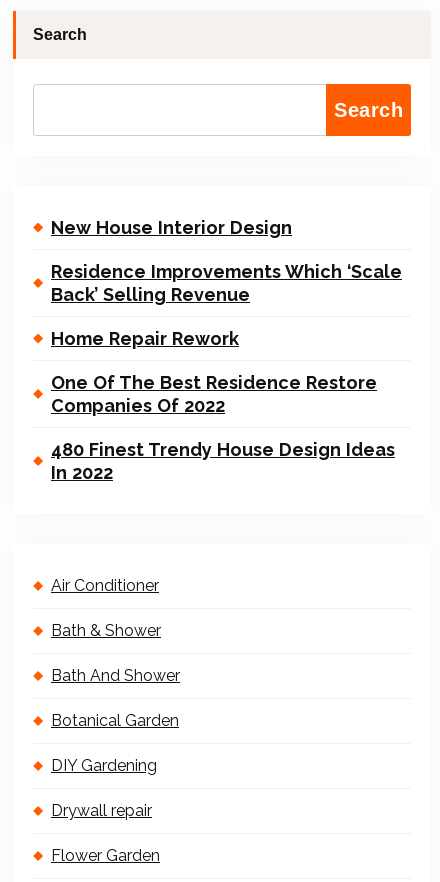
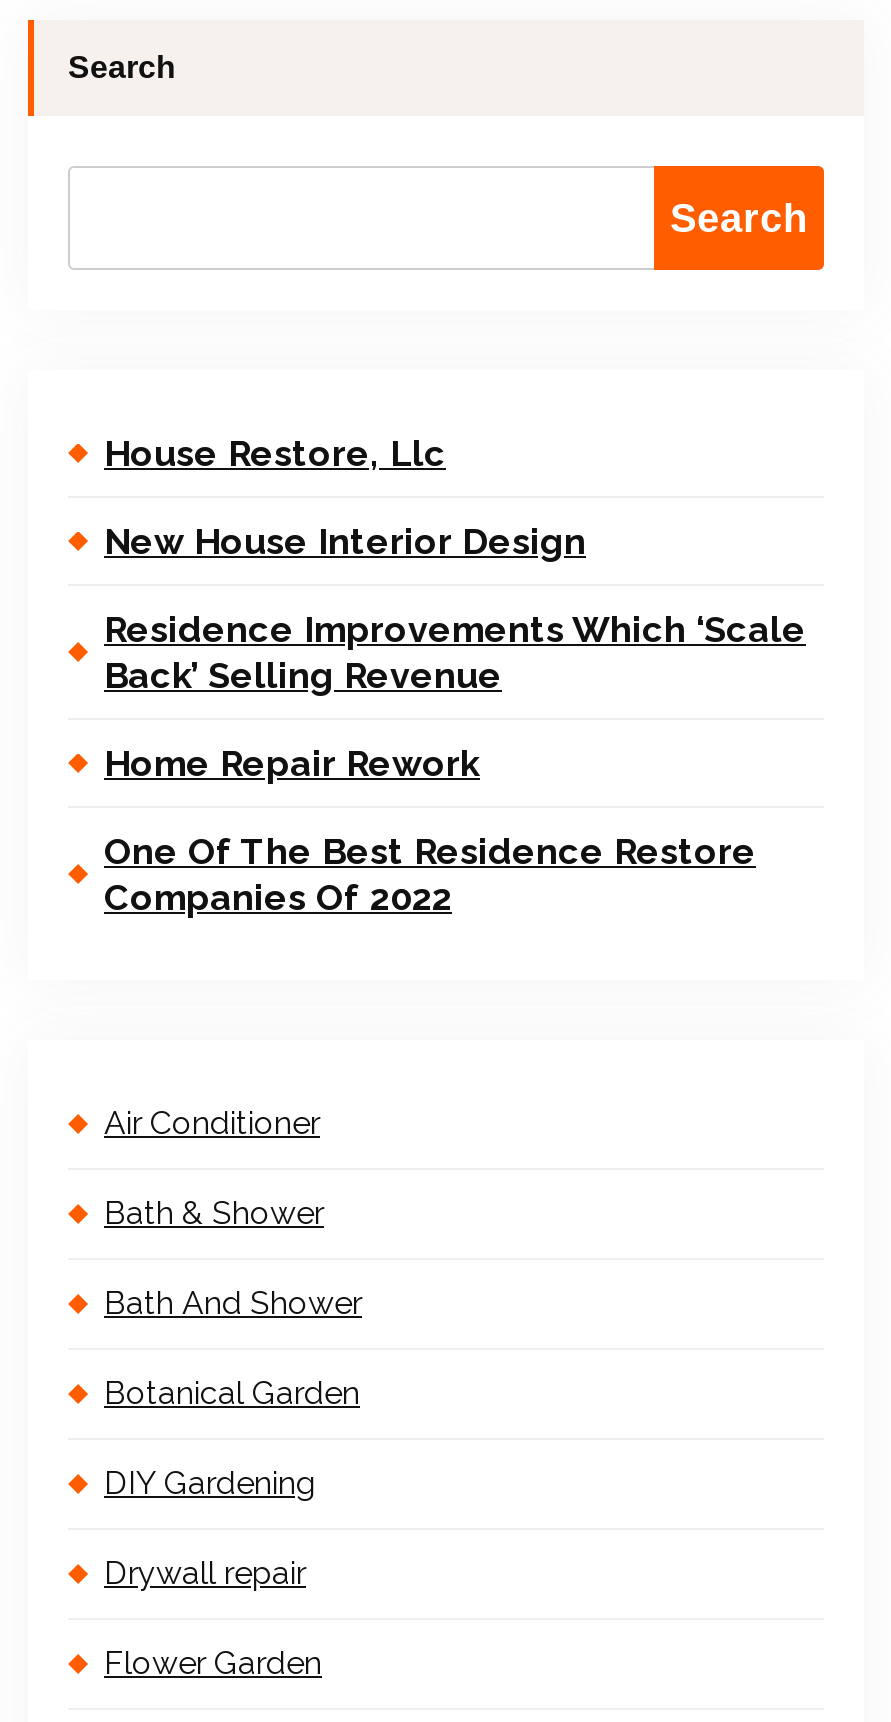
+ House Restore, Llc

moved down: New House Interior Design | Residence Improvements Which ‘Scale | Back’ Selling Revenue | Home Repair Rework | One Of The Best Residence Restore | Companies Of 2022

- 480 Finest Trendy House Design Ideas
- In 2022
